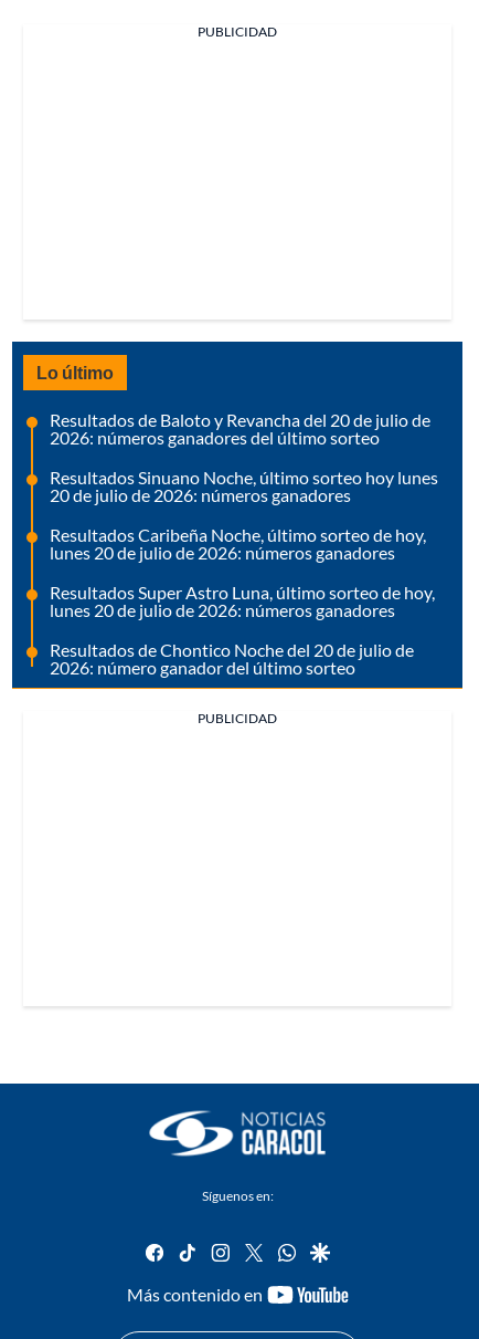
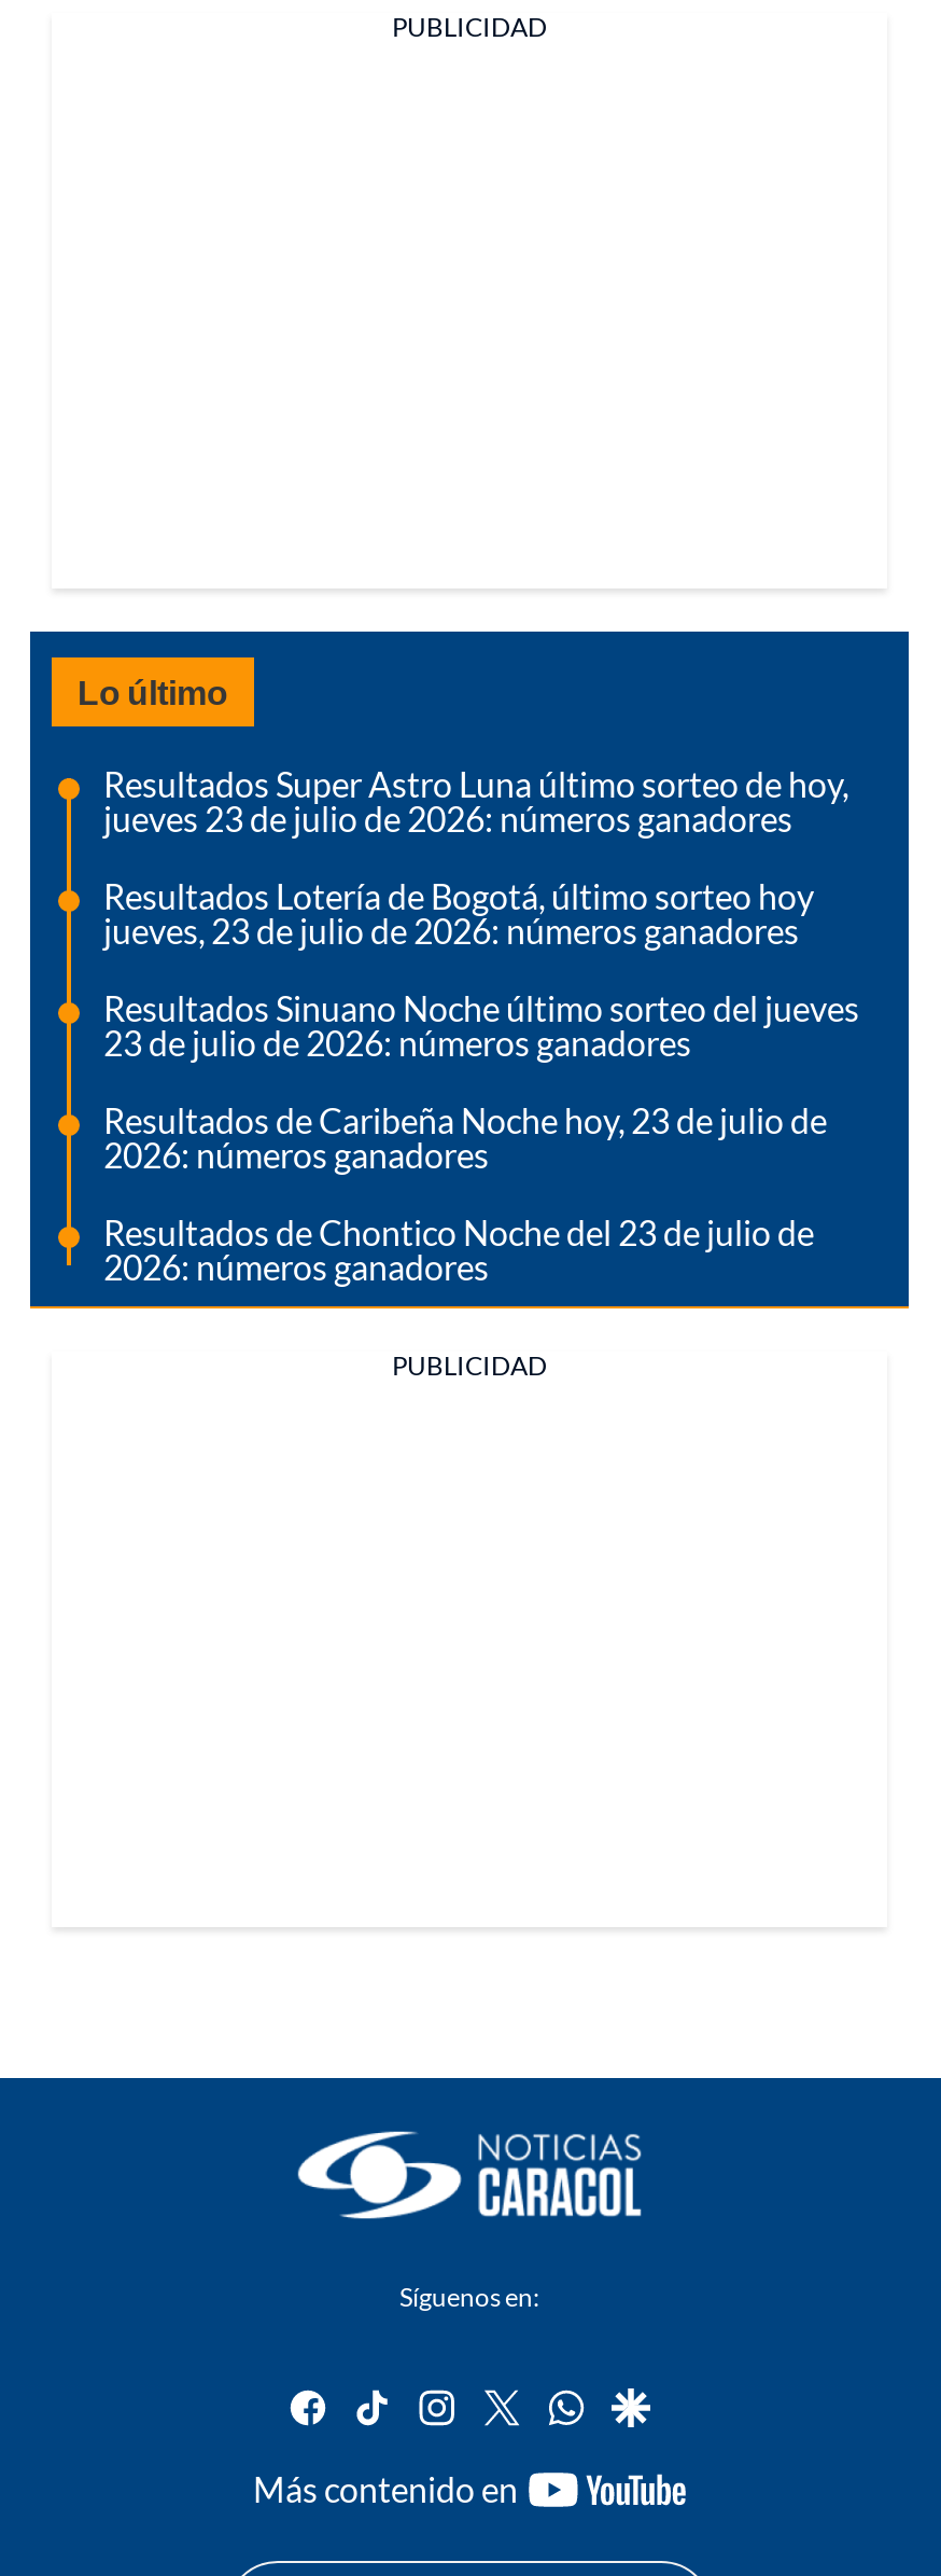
- Resultados de Baloto y Revancha del 20 de julio de
- 2026: números ganadores del último sorteo
+ Resultados Super Astro Luna último sorteo de hoy,
+ jueves 23 de julio de 2026: números ganadores

- Resultados Sinuano Noche, último sorteo hoy lunes
- 20 de julio de 2026: números ganadores
+ Resultados Lotería de Bogotá, último sorteo hoy
+ jueves, 23 de julio de 2026: números ganadores

- Resultados Caribeña Noche, último sorteo de hoy,
- lunes 20 de julio de 2026: números ganadores
+ Resultados Sinuano Noche último sorteo del jueves
+ 23 de julio de 2026: números ganadores

- Resultados Super Astro Luna, último sorteo de hoy,
- lunes 20 de julio de 2026: números ganadores
+ Resultados de Caribeña Noche hoy, 23 de julio de
+ 2026: números ganadores

- Resultados de Chontico Noche del 20 de julio de
- 2026: número ganador del último sorteo
+ Resultados de Chontico Noche del 23 de julio de
+ 2026: números ganadores
